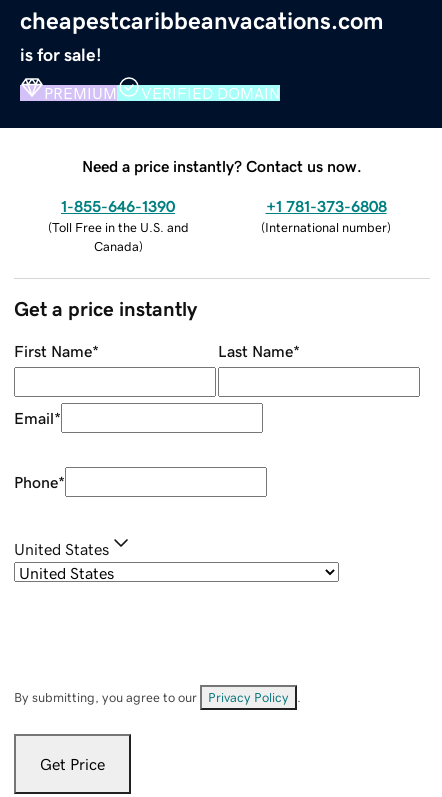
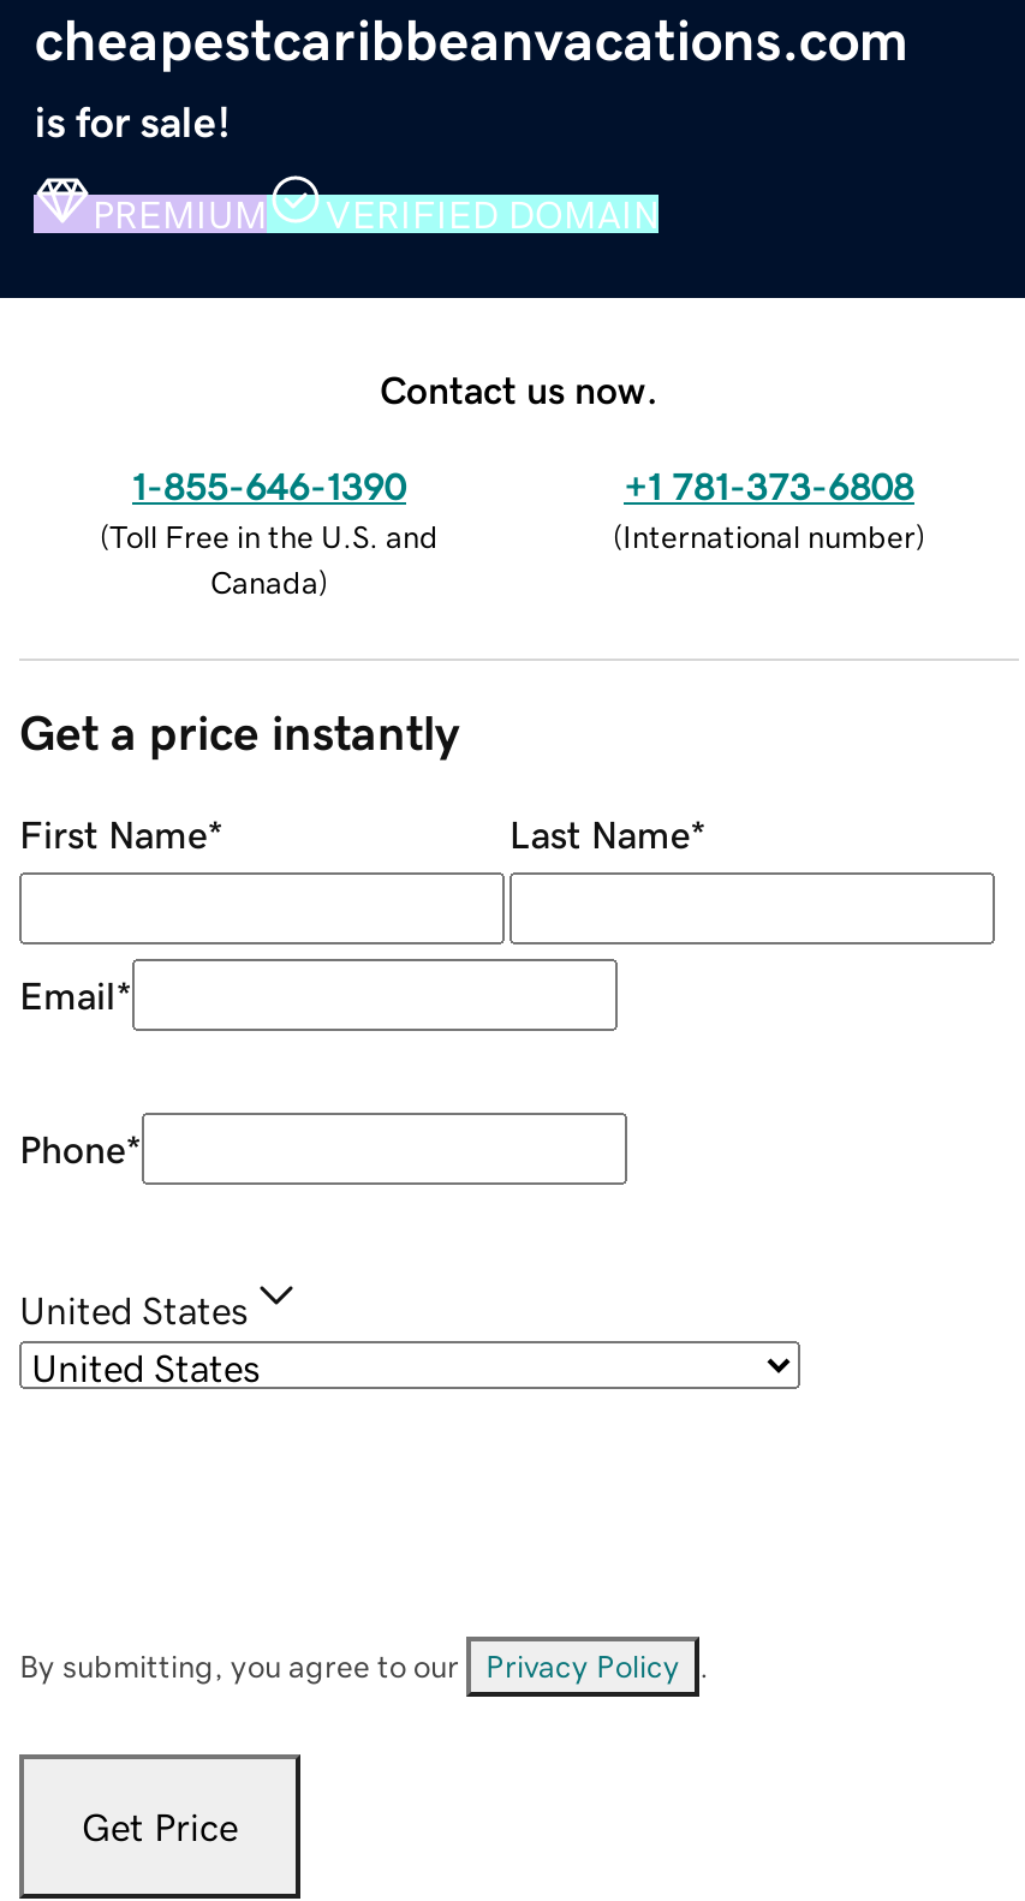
- Need a price instantly? Contact us now.
+ Contact us now.
